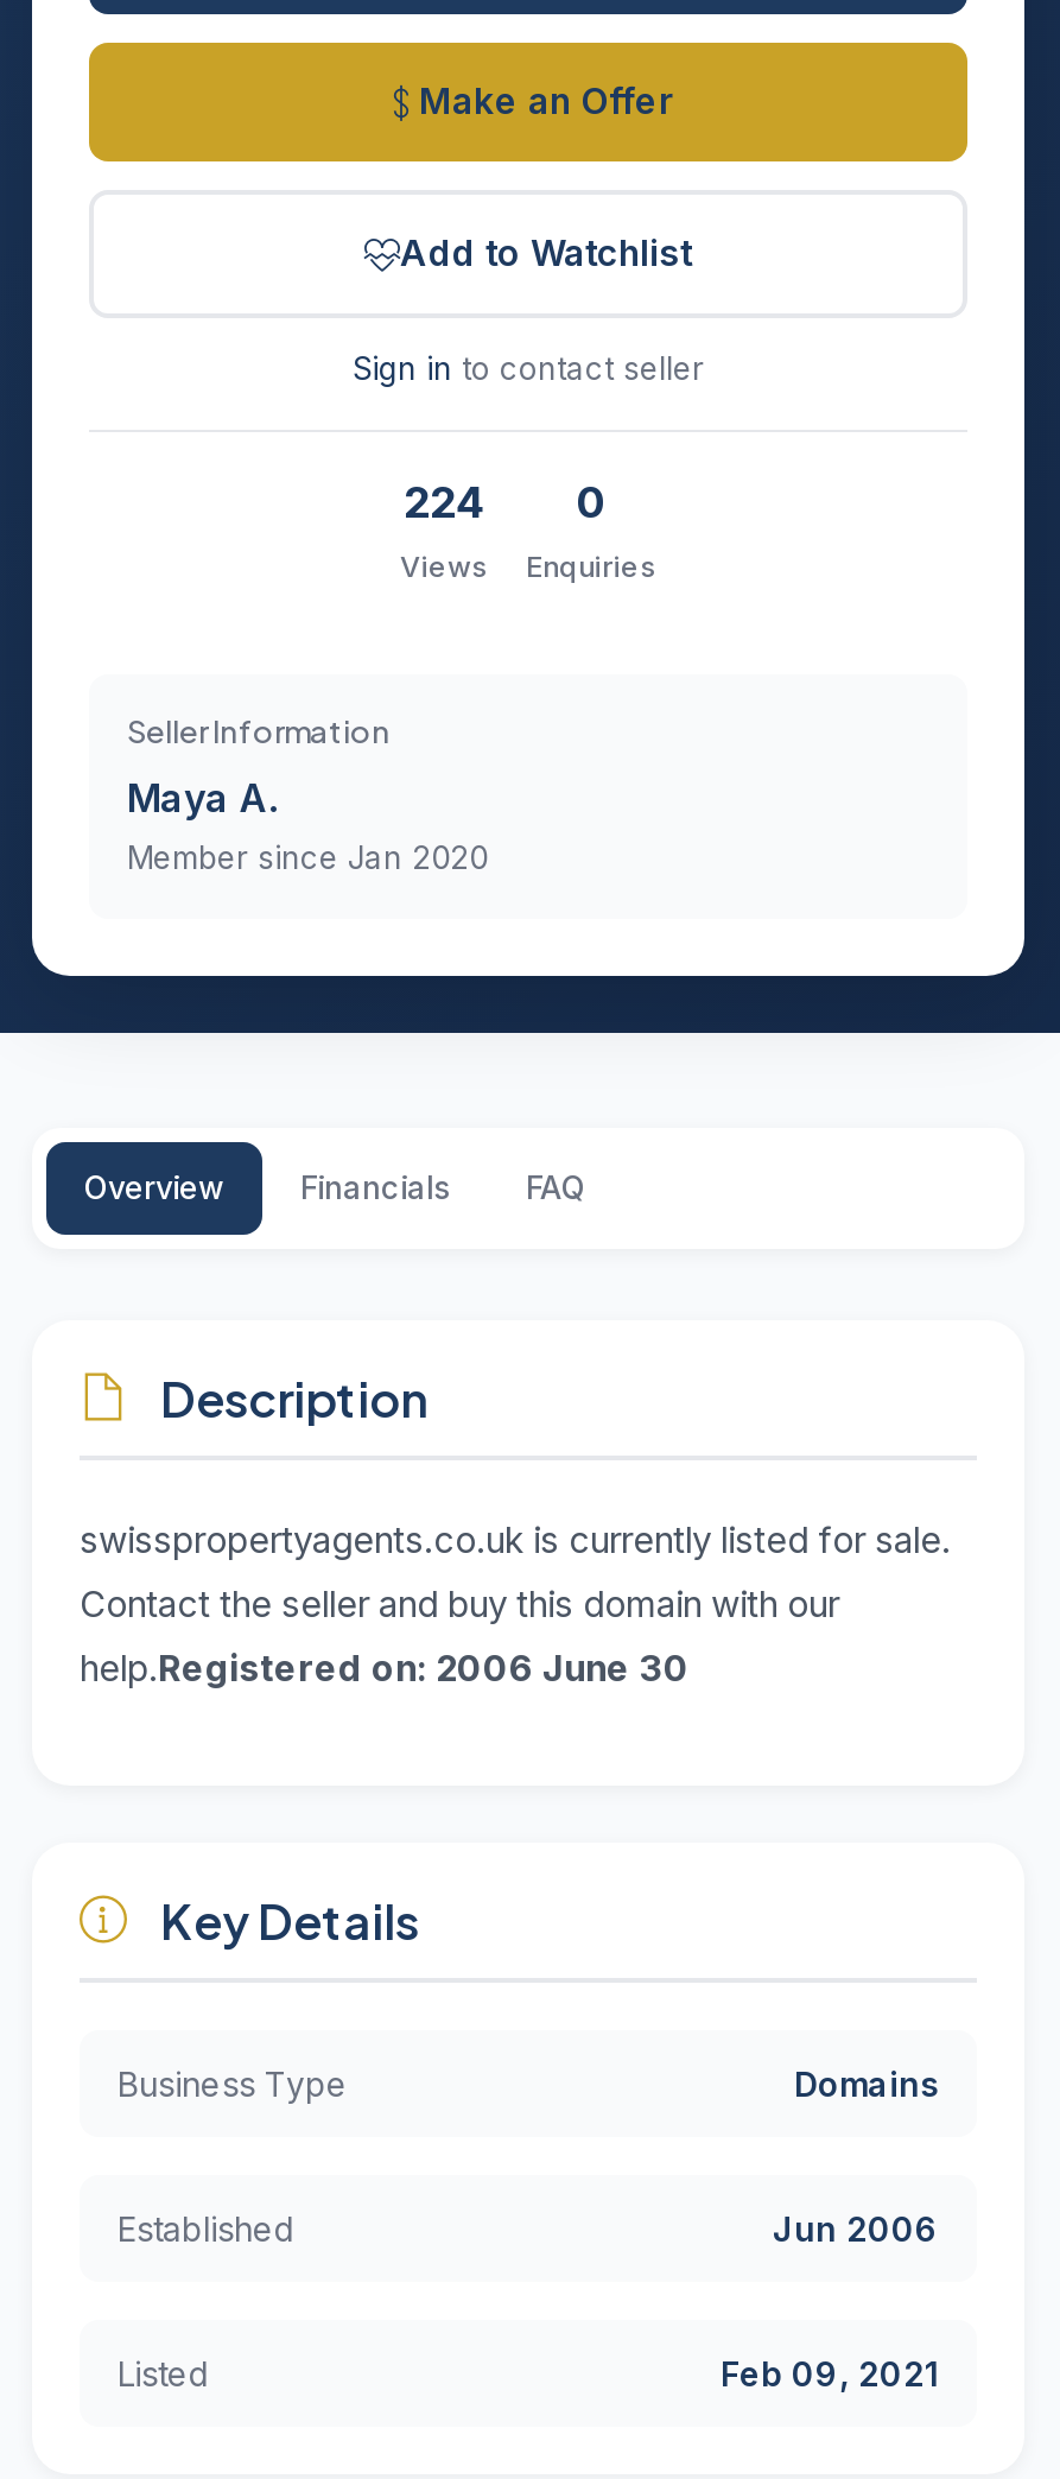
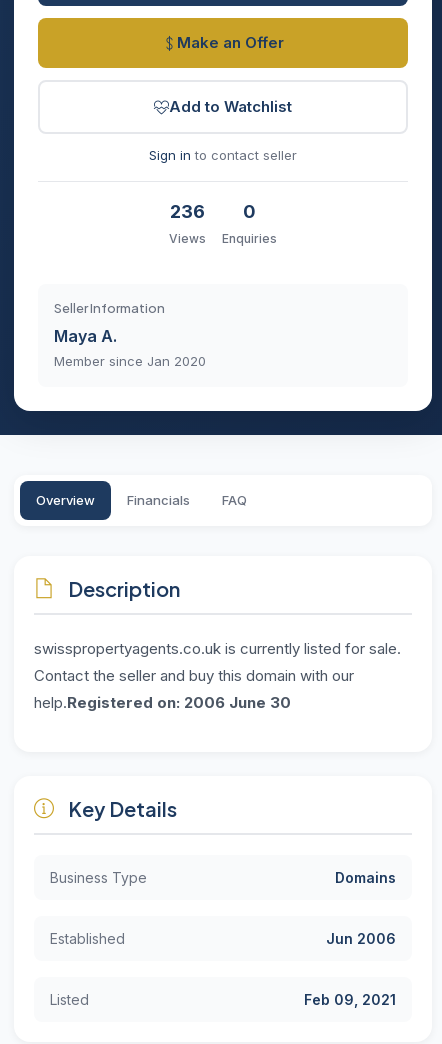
- 224 0
+ 236 0
